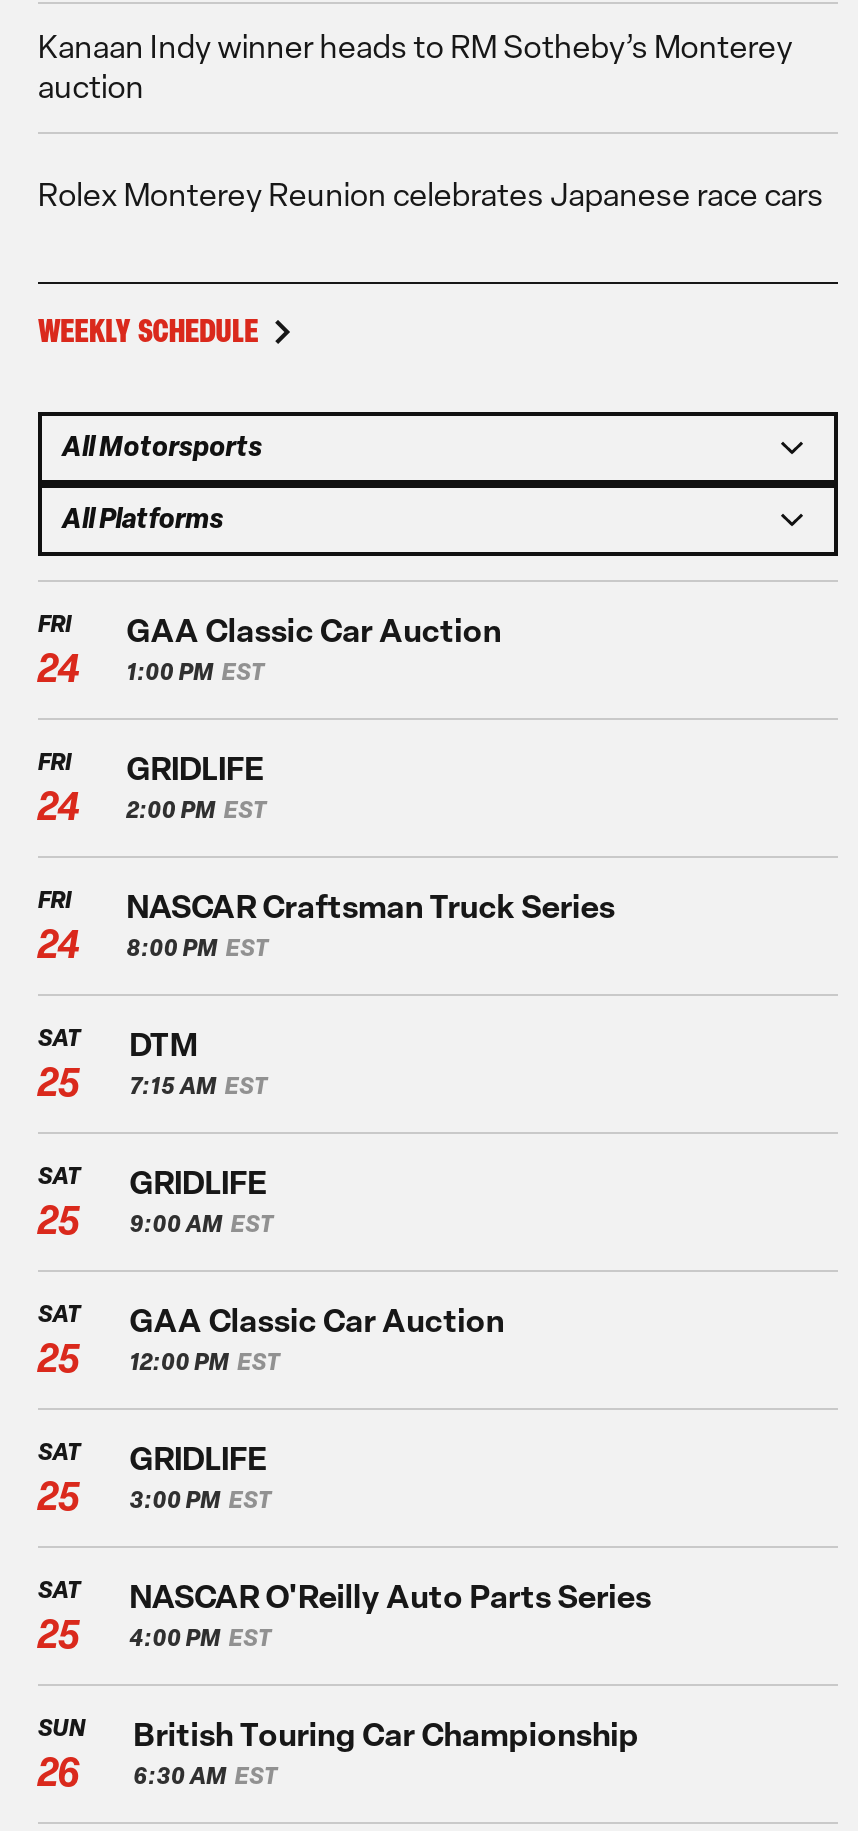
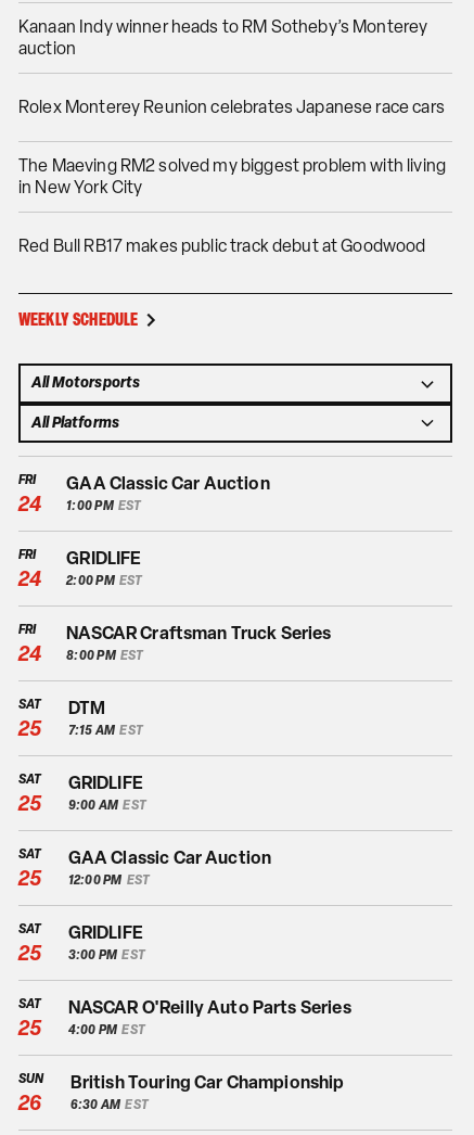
+ The Maeving RM2 solved my biggest problem with living
+ in New York City
+ Red Bull RB17 makes public track debut at Goodwood
